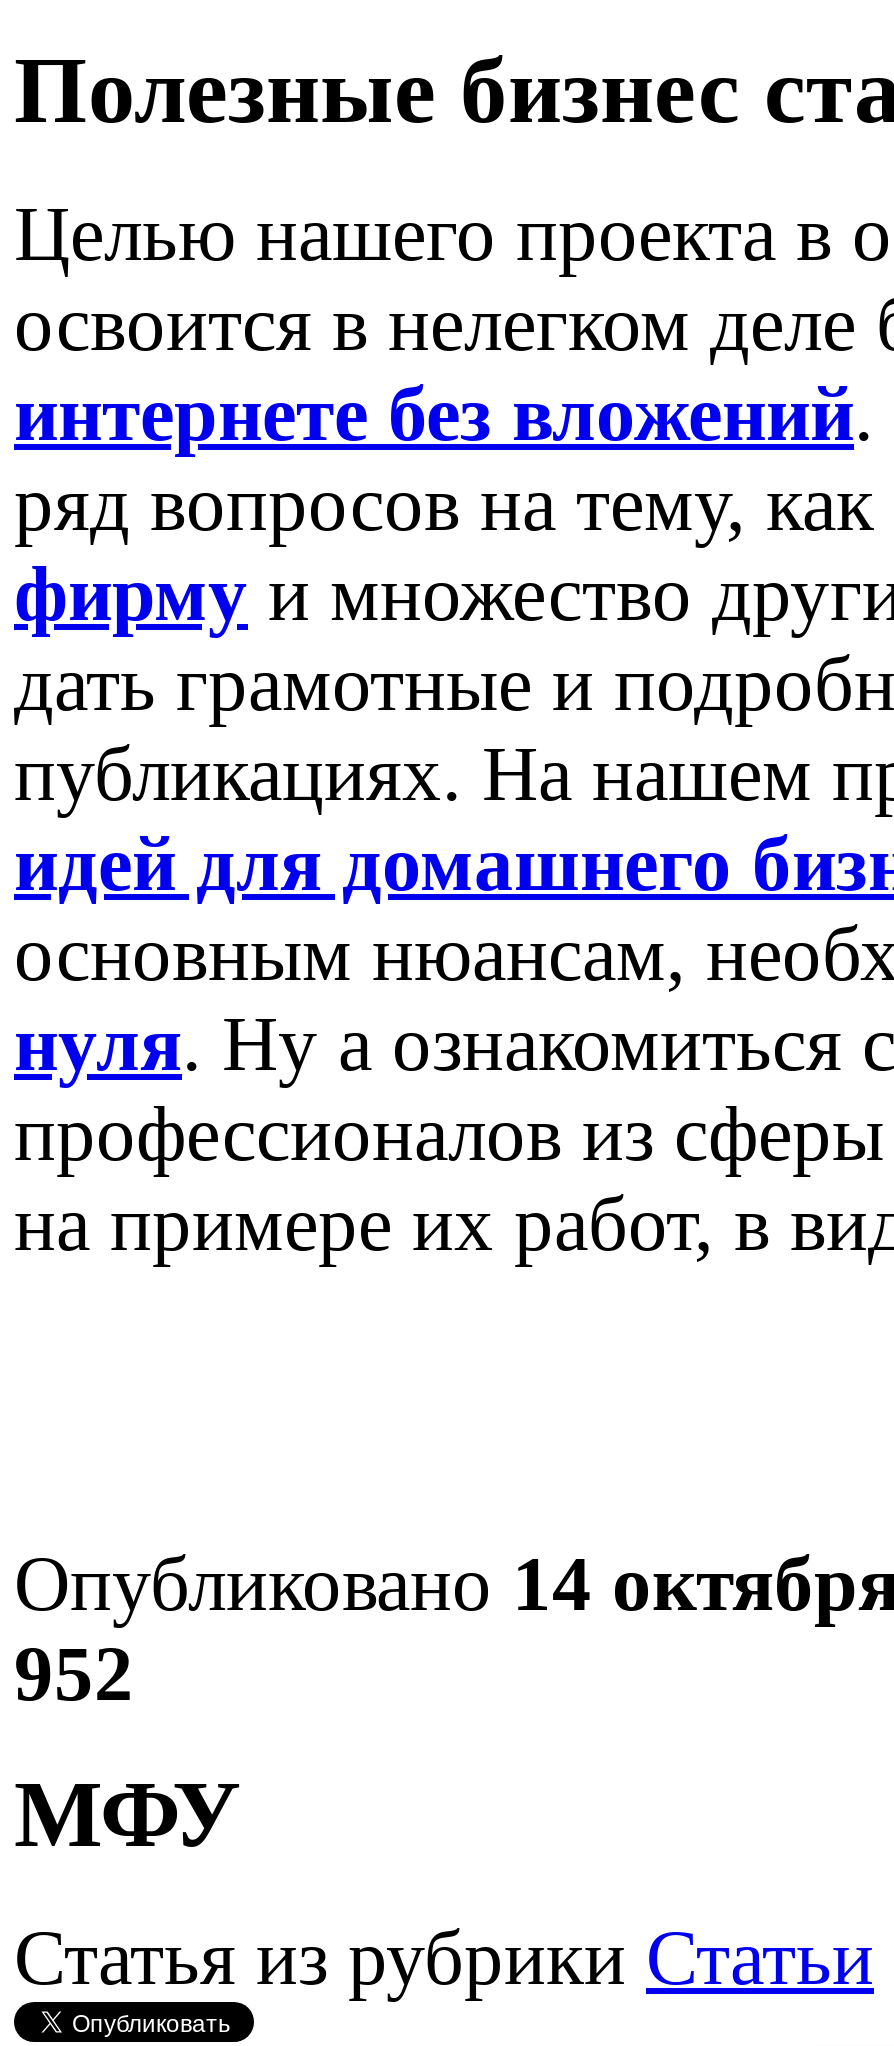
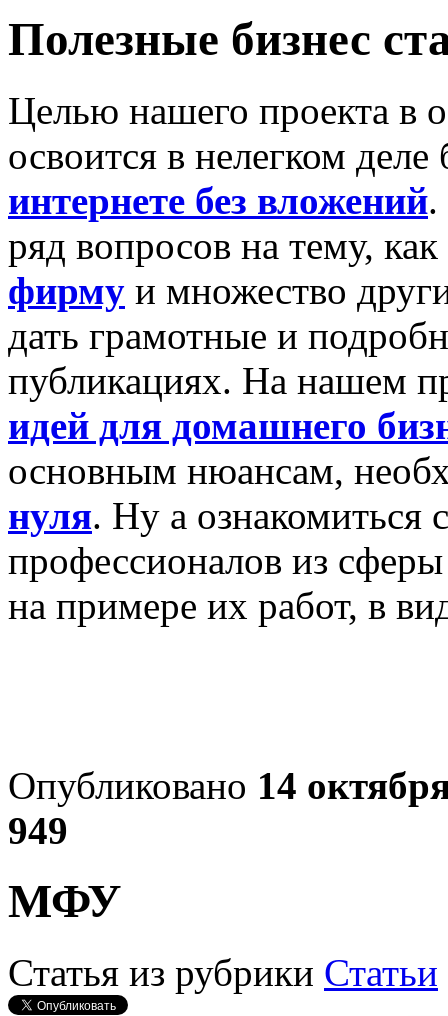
- 952
+ 949
